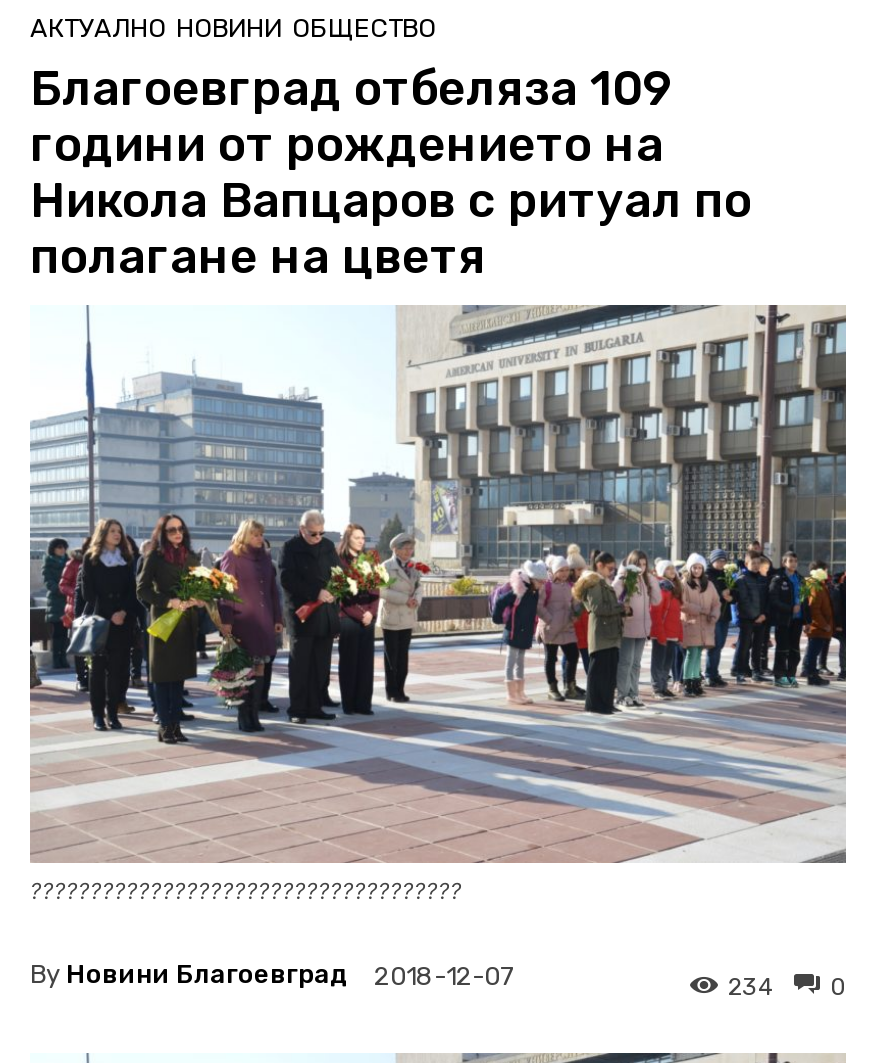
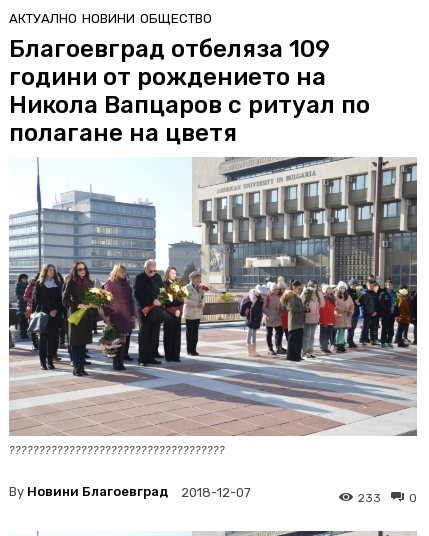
- 234 0
+ 233 0
